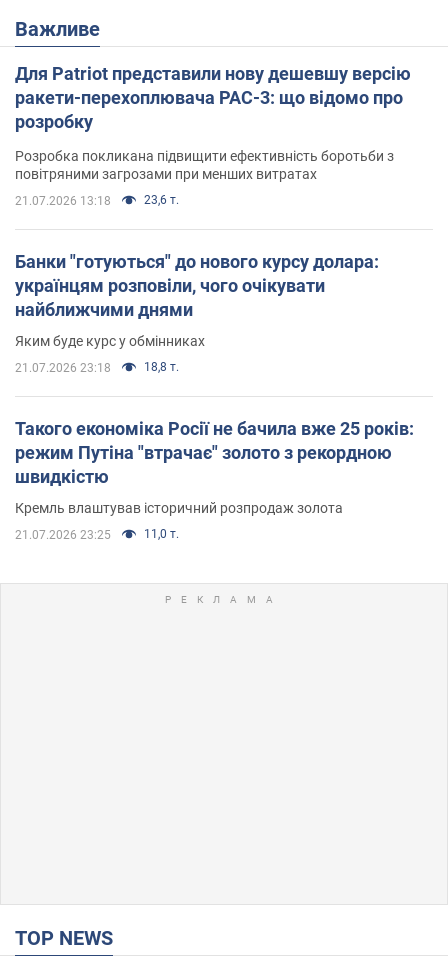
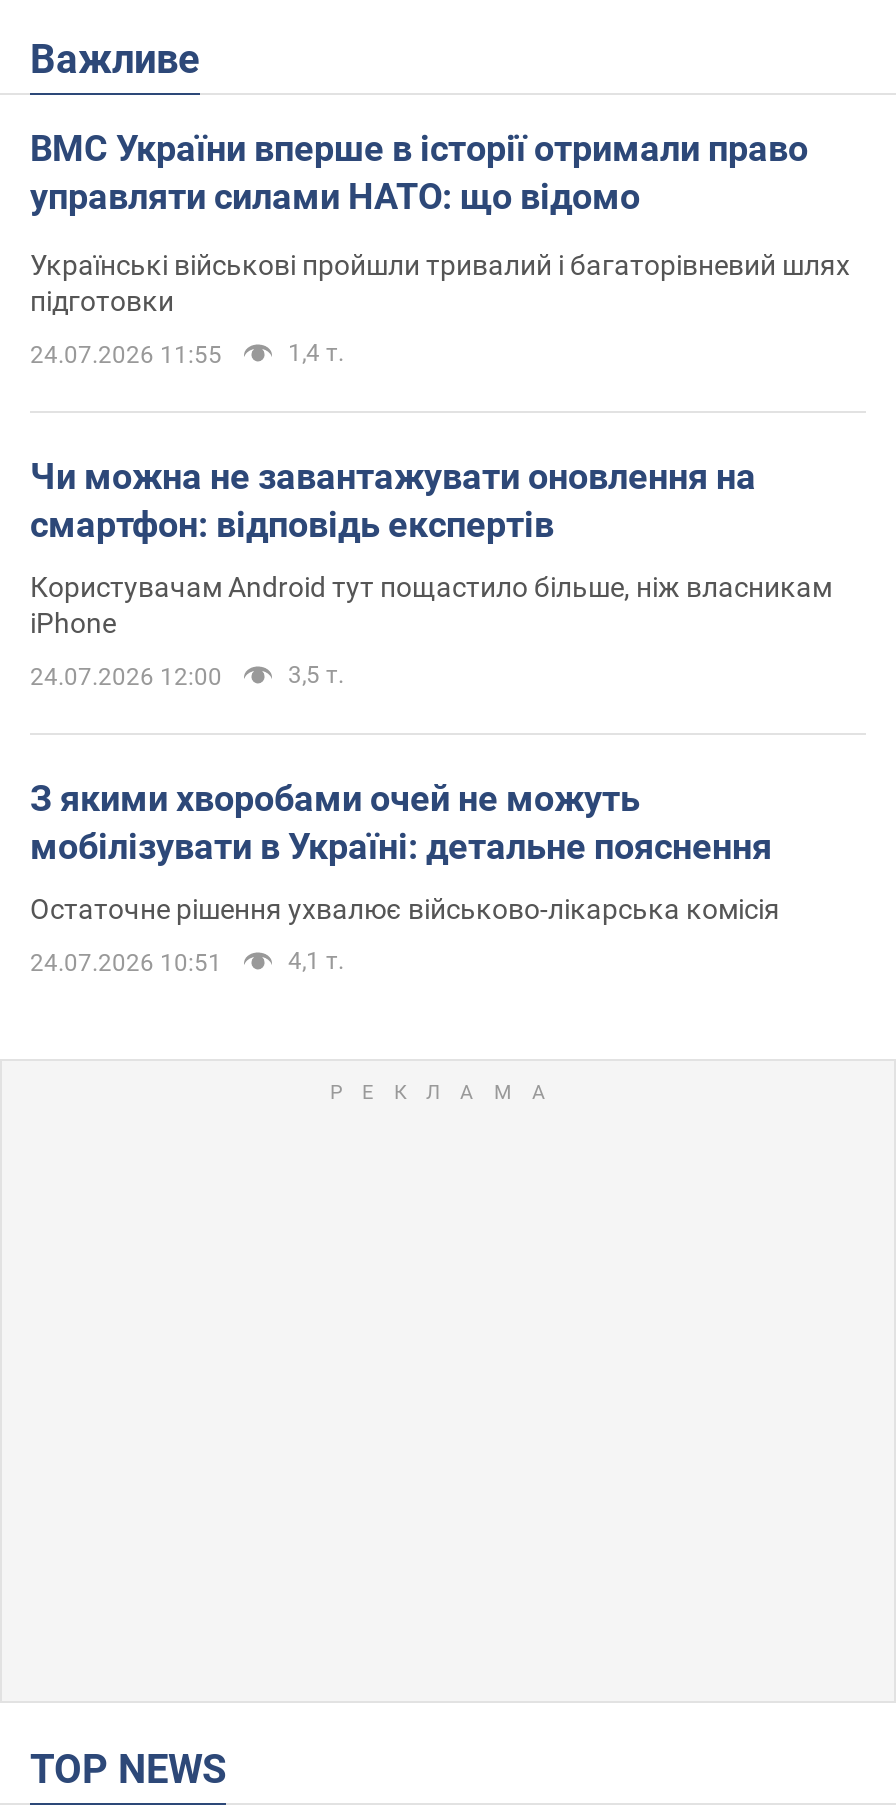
- Для Patriot представили нову дешевшу версію
- ракети-перехоплювача PAC-3: що відомо про
- розробку
+ ВМС України вперше в історії отримали право
+ управляти силами НАТО: що відомо

- Розробка покликана підвищити ефективність боротьби з
- повітряними загрозами при менших витратах
+ Українські військові пройшли тривалий і багаторівневий шлях
+ підготовки

- 21.07.2026 13:18
- 23,6 т.
+ 24.07.2026 11:55
+ 1,4 т.

- Банки "готуються" до нового курсу долара:
- українцям розповіли, чого очікувати
- найближчими днями
+ Чи можна не завантажувати оновлення на
+ смартфон: відповідь експертів

- Яким буде курс у обмінниках
+ Користувачам Android тут пощастило більше, ніж власникам
+ iPhone

- 21.07.2026 23:18
- 18,8 т.
+ 24.07.2026 12:00
+ 3,5 т.

- Такого економіка Росії не бачила вже 25 років:
- режим Путіна "втрачає" золото з рекордною
- швидкістю
+ З якими хворобами очей не можуть
+ мобілізувати в Україні: детальне пояснення

- Кремль влаштував історичний розпродаж золота
+ Остаточне рішення ухвалює військово-лікарська комісія

- 21.07.2026 23:25
- 11,0 т.
+ 24.07.2026 10:51
+ 4,1 т.
